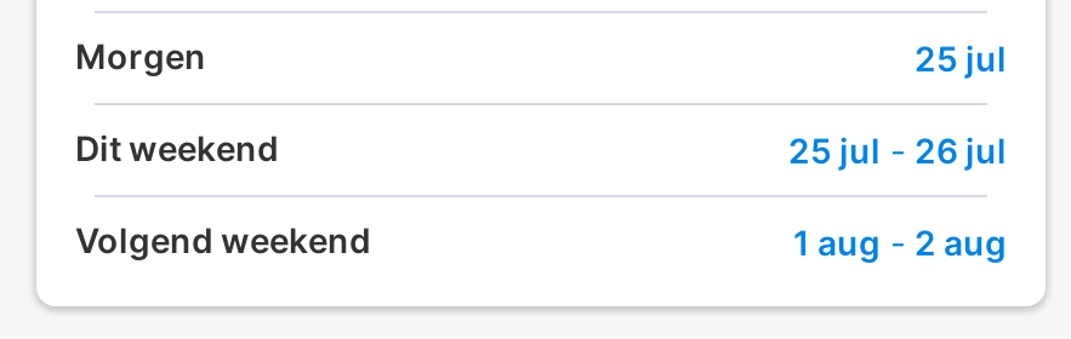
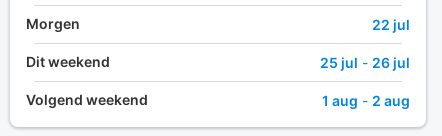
- 25 jul
+ 22 jul
